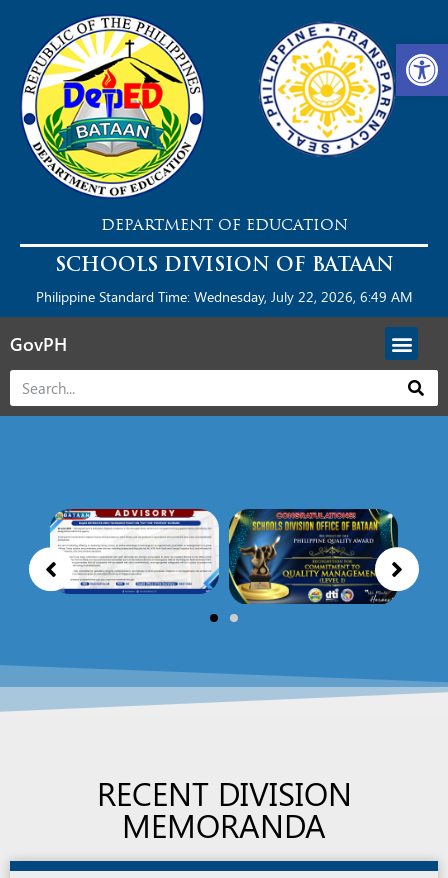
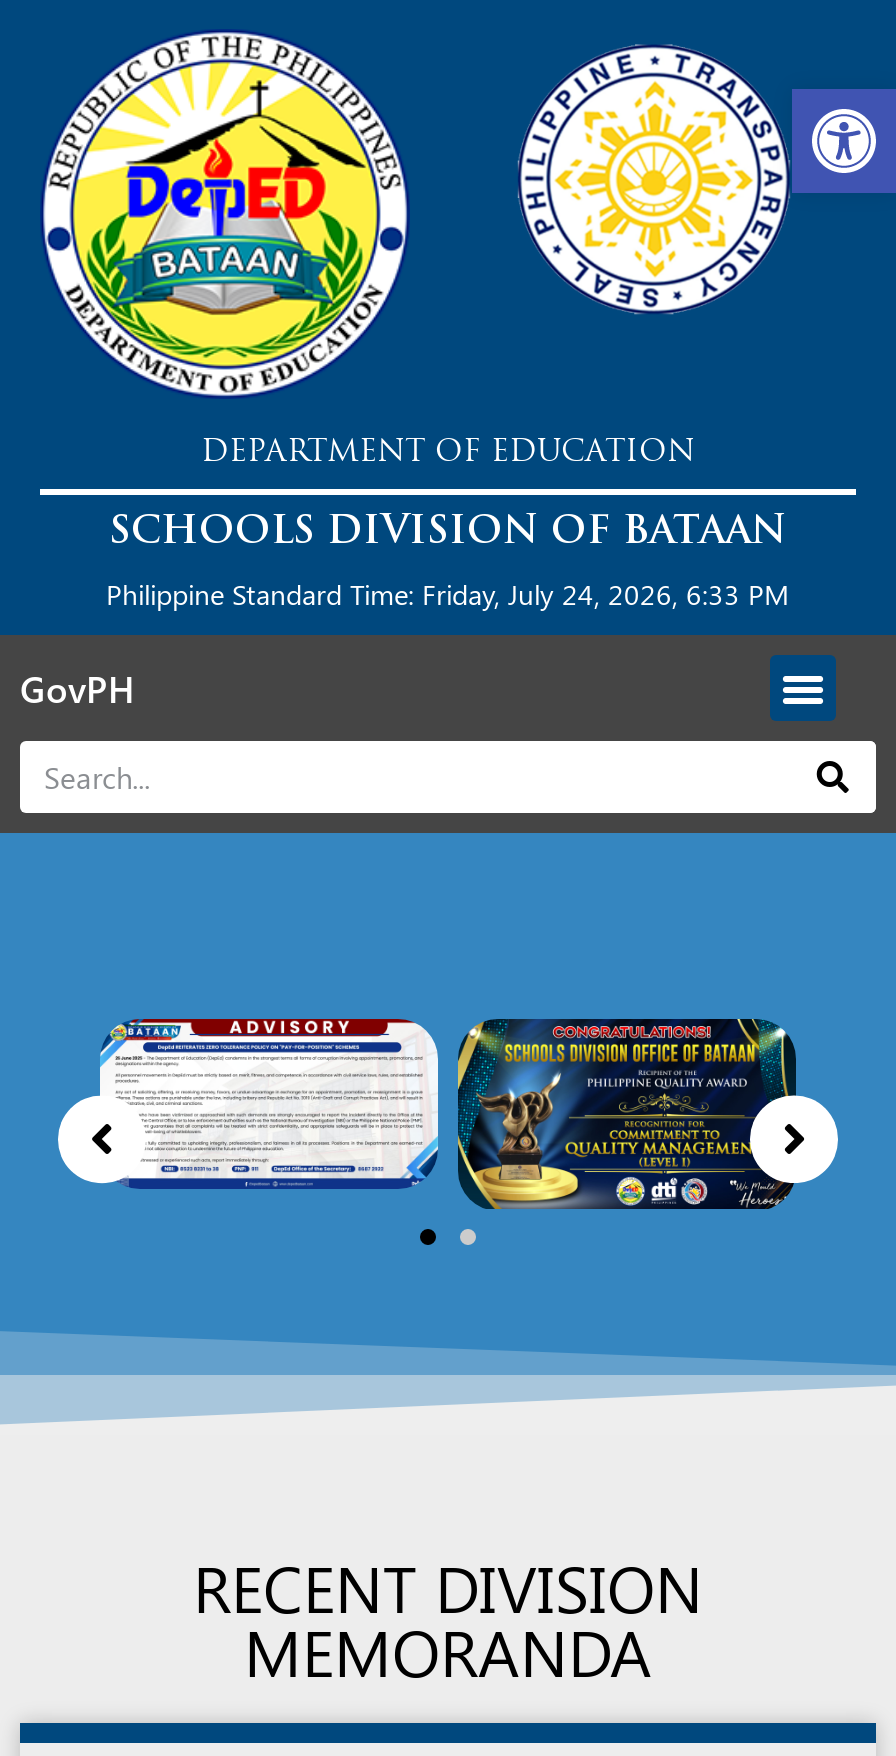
- Philippine Standard Time: Wednesday, July 22, 2026, 6:49 AM
+ Philippine Standard Time: Friday, July 24, 2026, 6:33 PM
